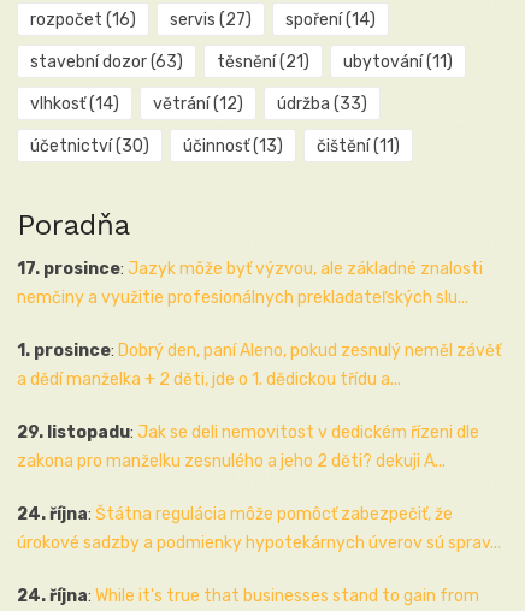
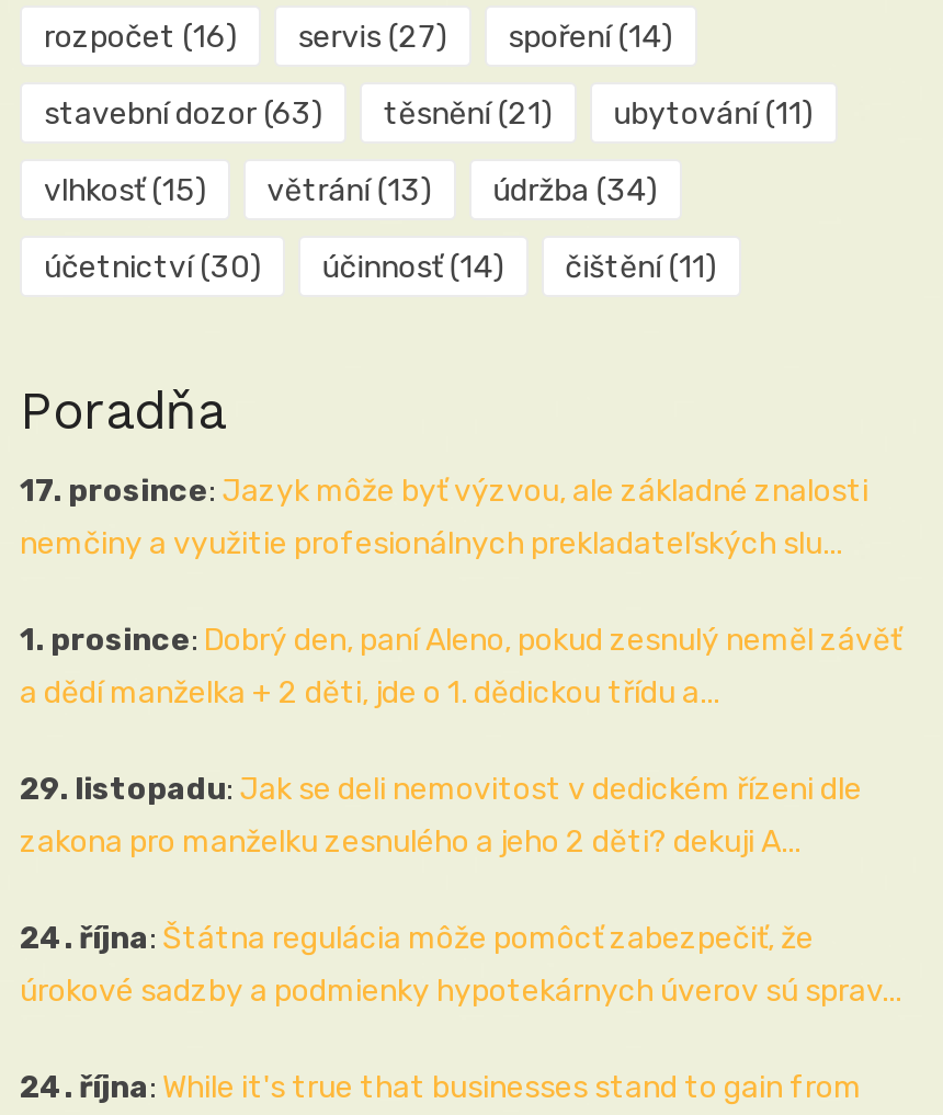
- vlhkosť (14)
+ vlhkosť (15)

- větrání (12)
+ větrání (13)

- údržba (33)
+ údržba (34)

- účetnictví (30) účinnosť (13) čištění (11)
+ účetnictví (30) účinnosť (14) čištění (11)
